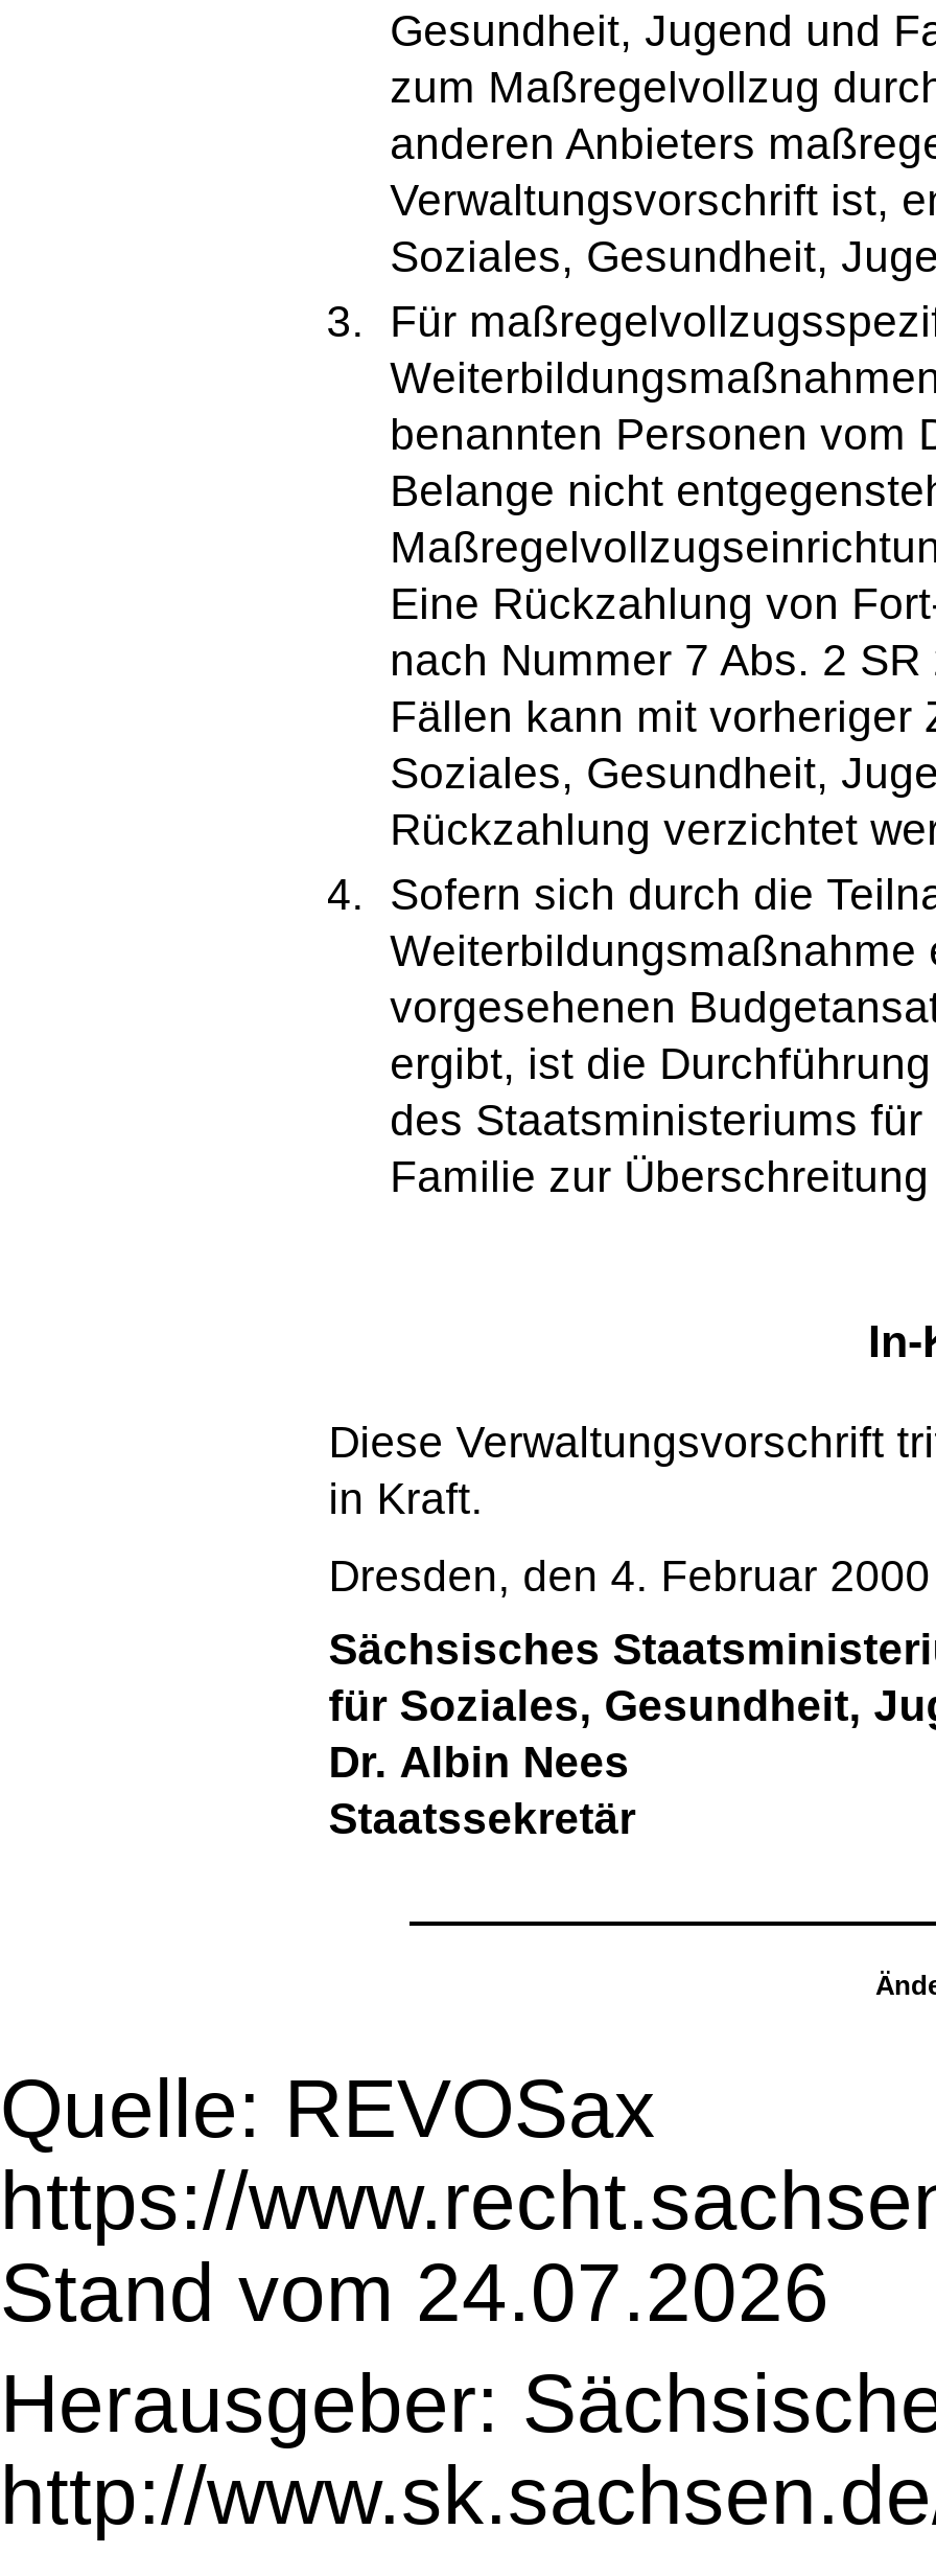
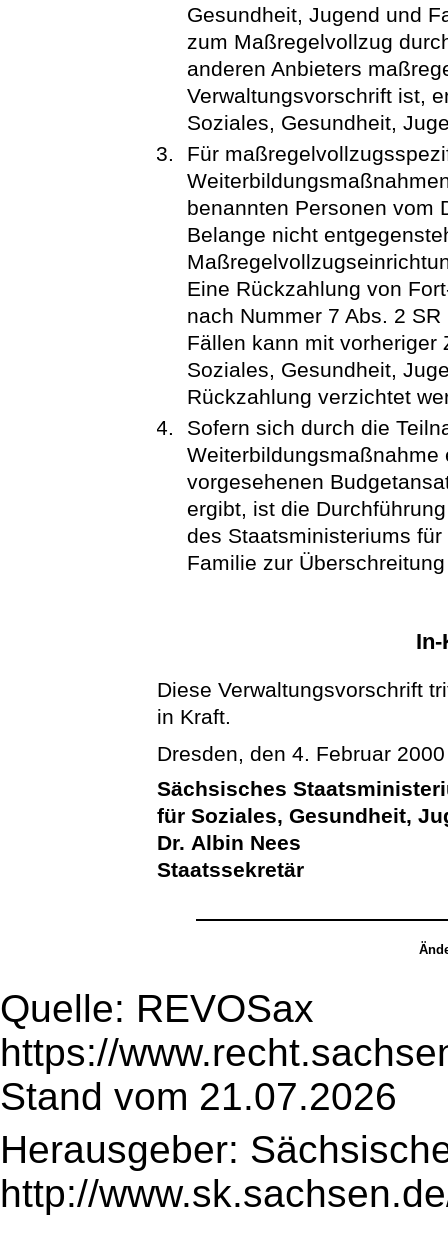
- Stand vom 24.07.2026
+ Stand vom 21.07.2026
